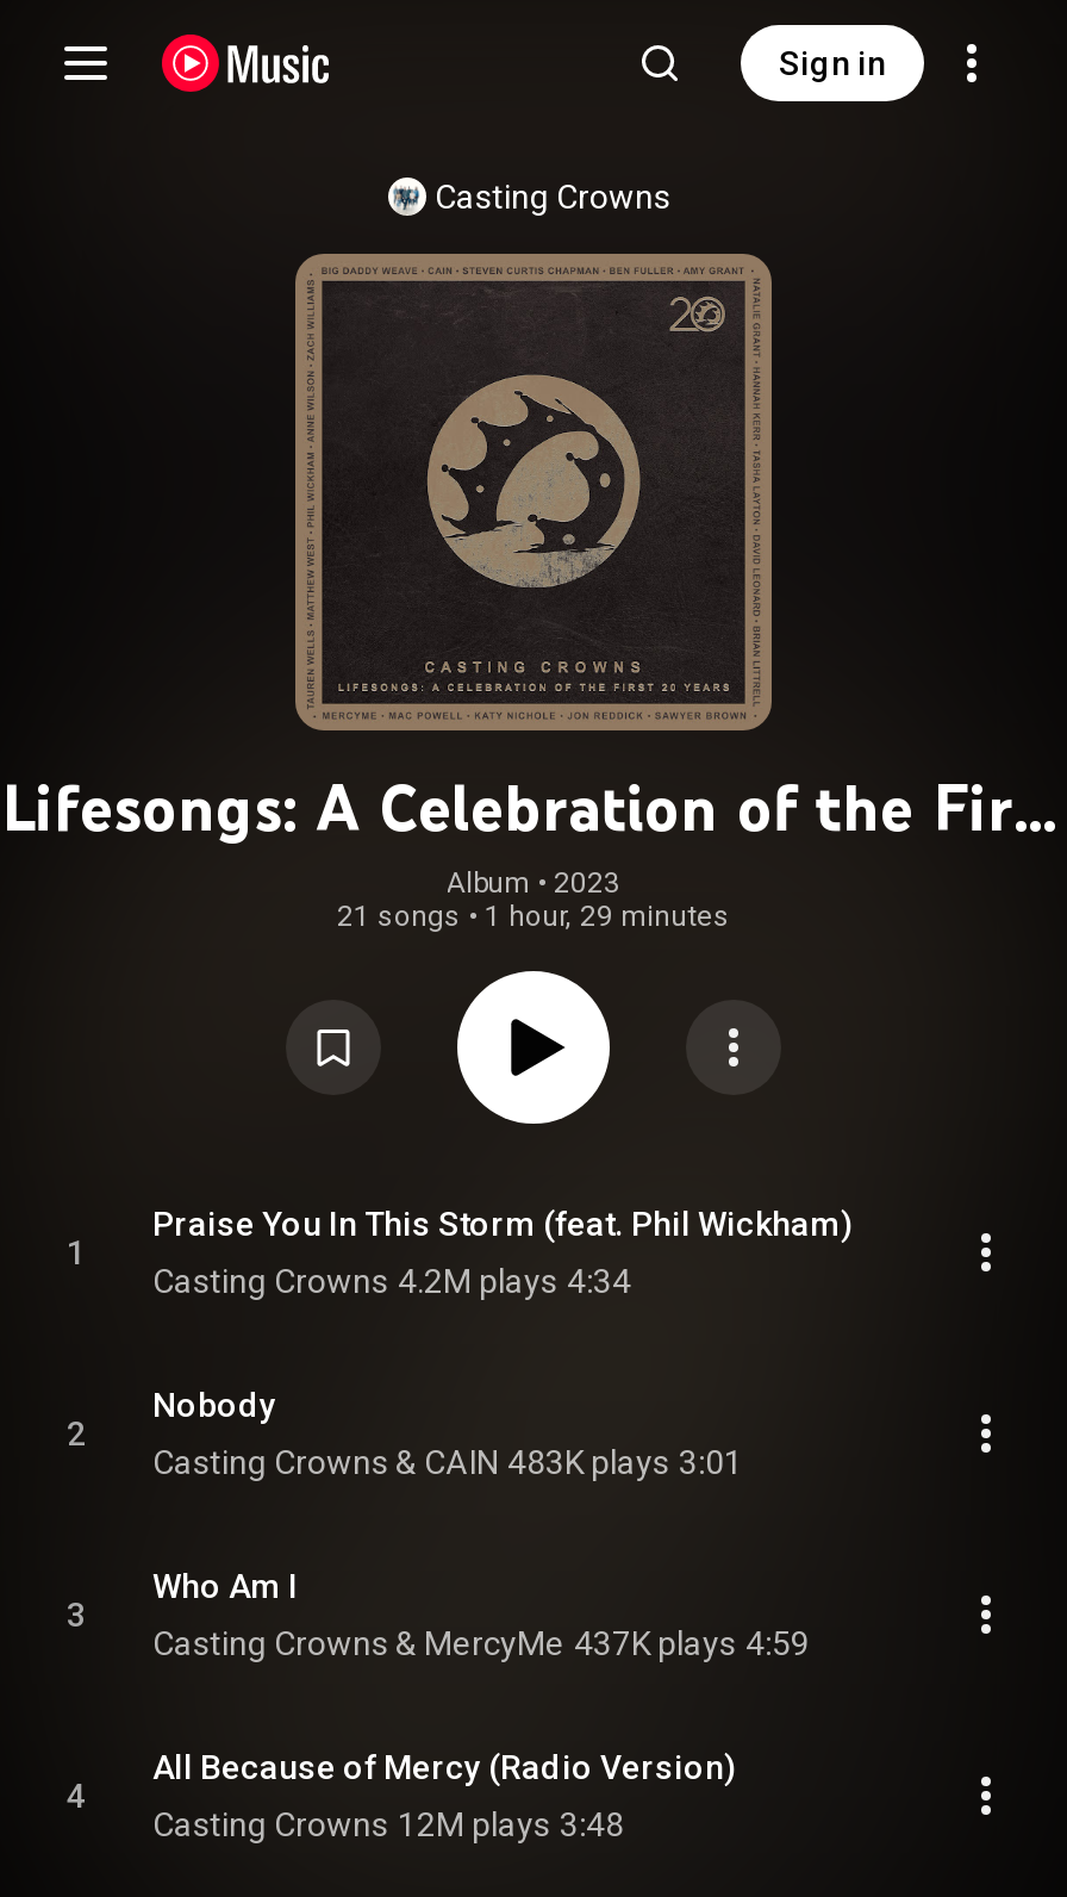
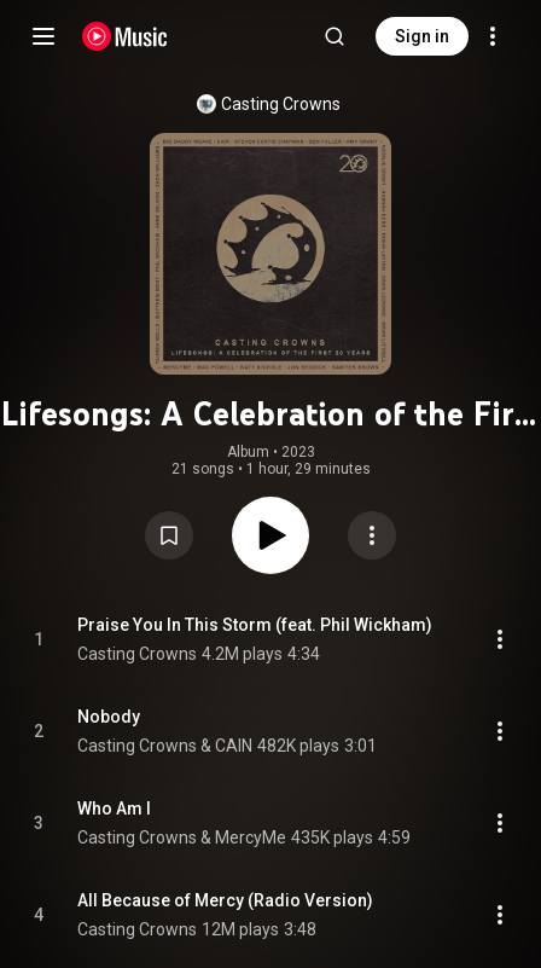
- Casting Crowns & CAIN 483K plays 3:01
+ Casting Crowns & CAIN 482K plays 3:01

- Casting Crowns & MercyMe 437K plays 4:59
+ Casting Crowns & MercyMe 435K plays 4:59
